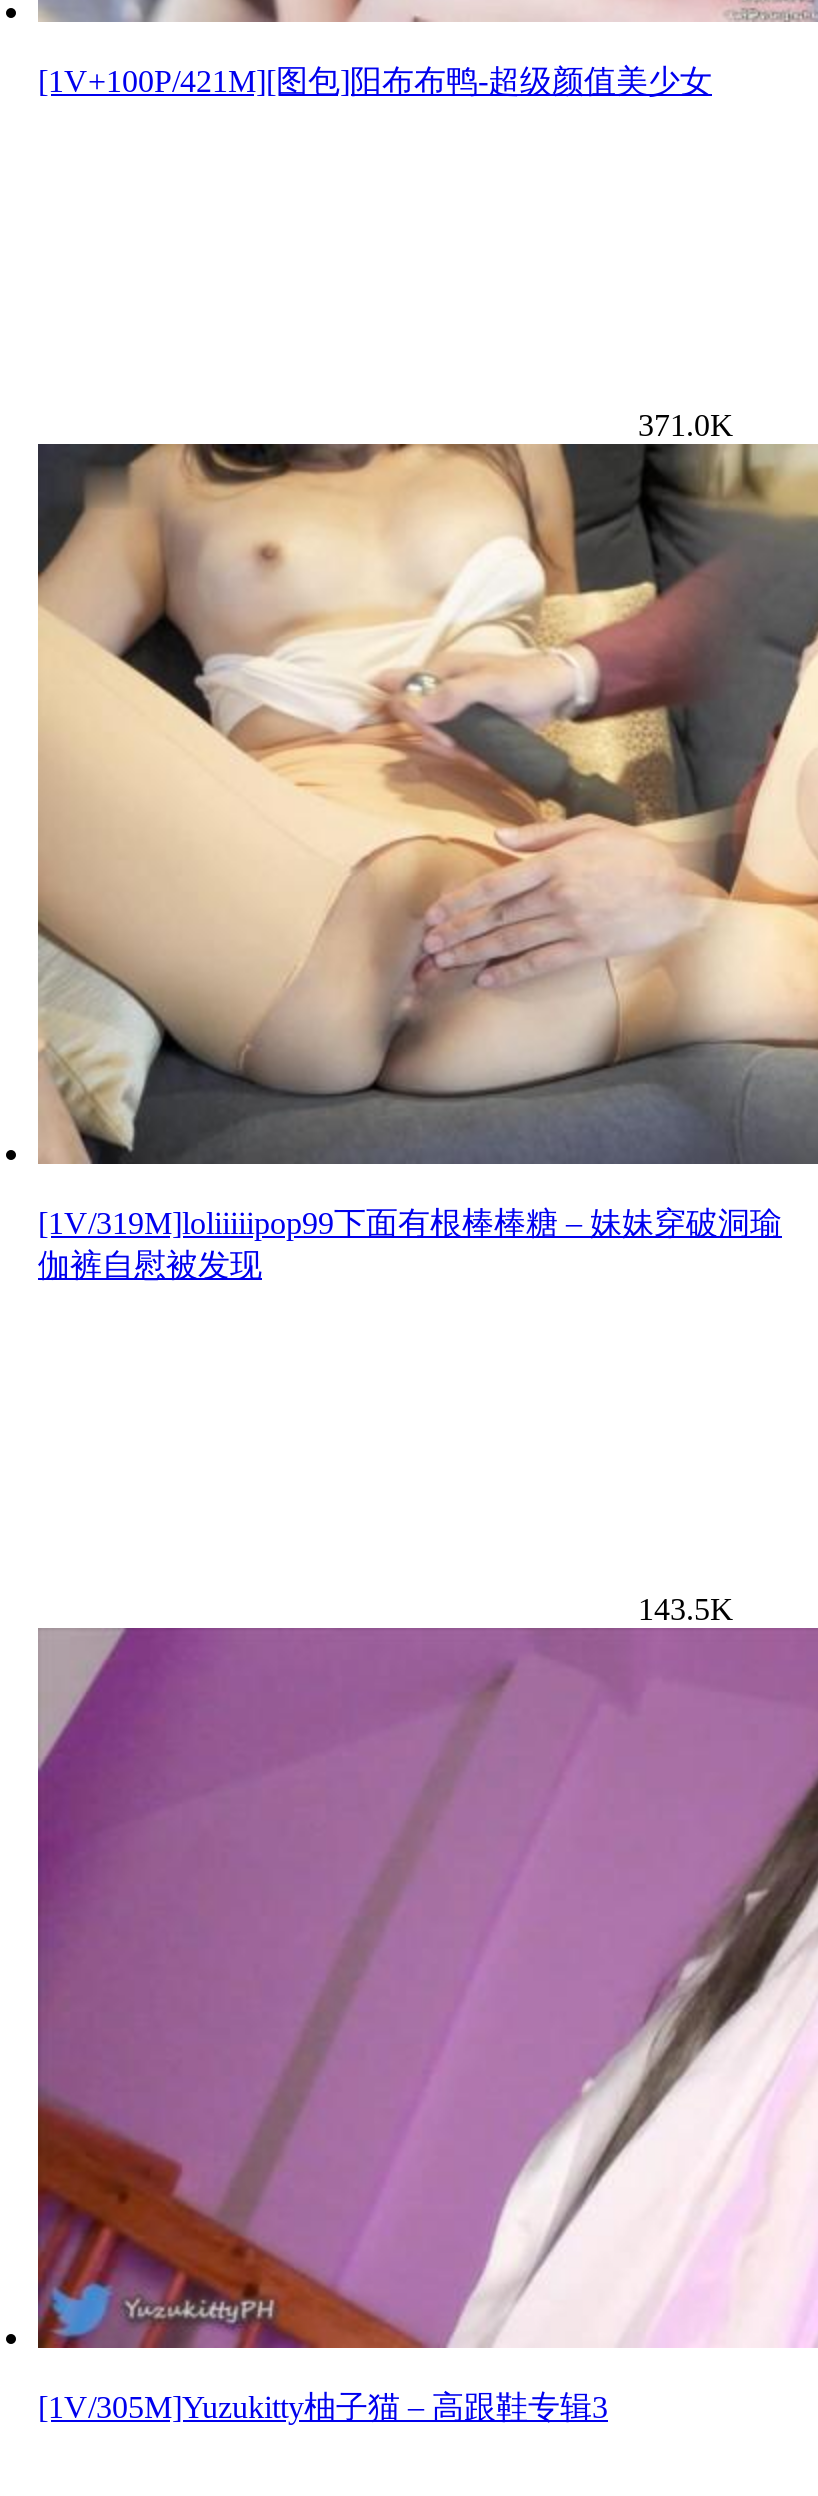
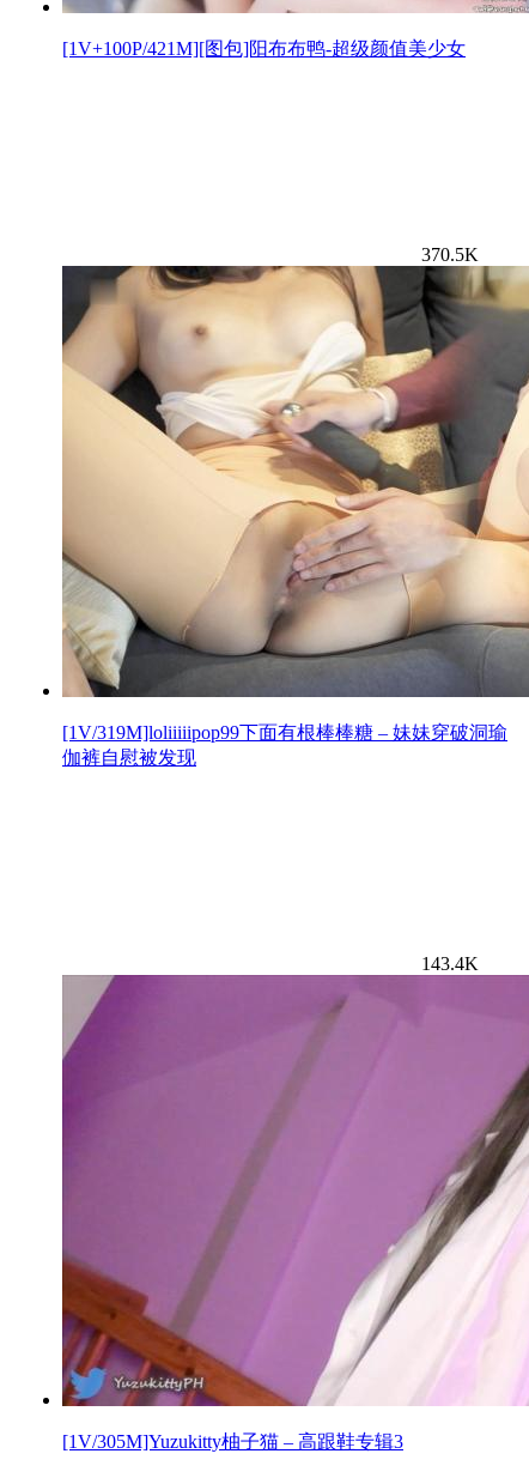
- 371.0K
+ 370.5K

- 143.5K
+ 143.4K
